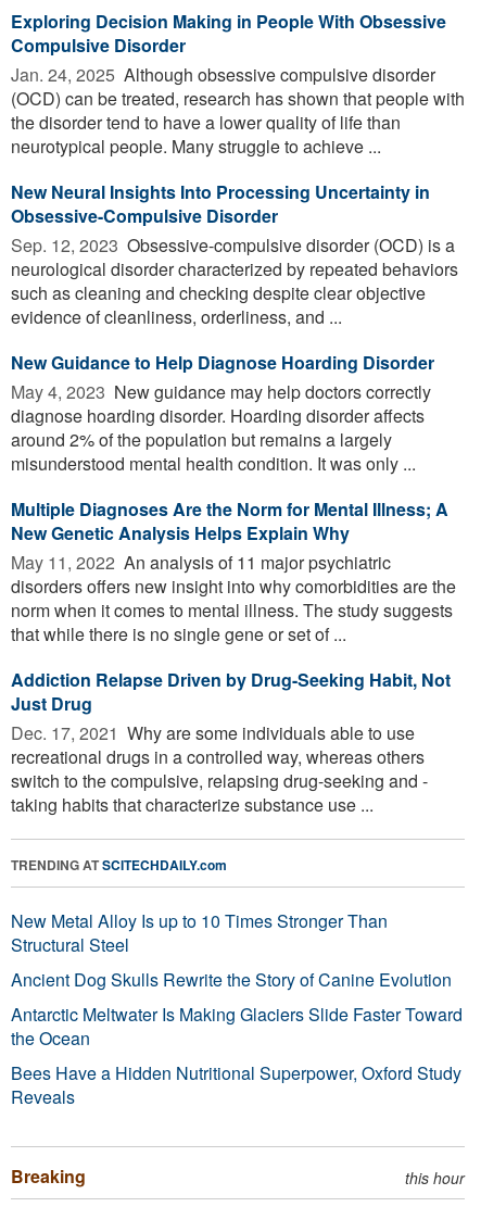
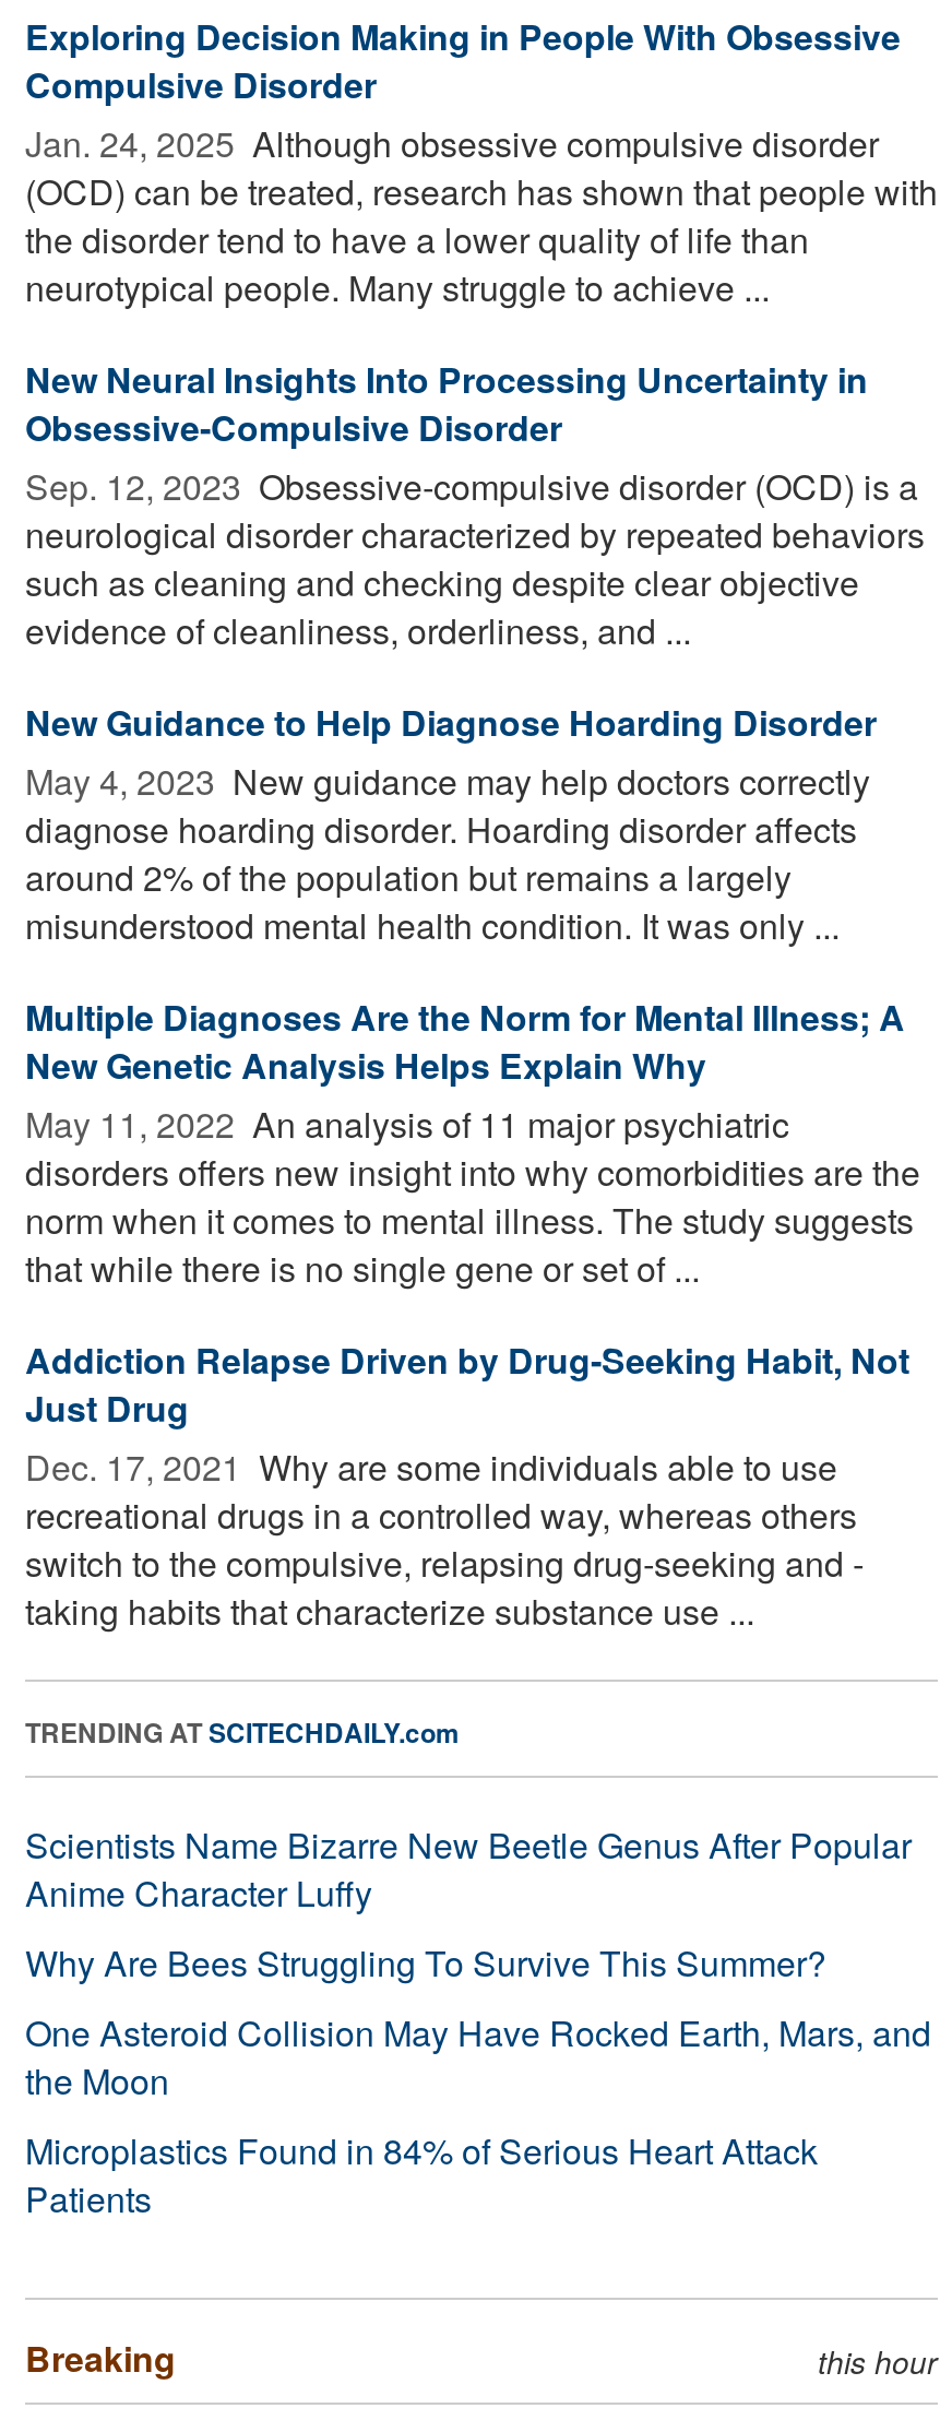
- New Metal Alloy Is up to 10 Times Stronger Than
- Structural Steel
- Ancient Dog Skulls Rewrite the Story of Canine Evolution
- Antarctic Meltwater Is Making Glaciers Slide Faster Toward
- the Ocean
- Bees Have a Hidden Nutritional Superpower, Oxford Study
- Reveals
+ Scientists Name Bizarre New Beetle Genus After Popular
+ Anime Character Luffy
+ Why Are Bees Struggling To Survive This Summer?
+ One Asteroid Collision May Have Rocked Earth, Mars, and
+ the Moon
+ Microplastics Found in 84% of Serious Heart Attack
+ Patients
